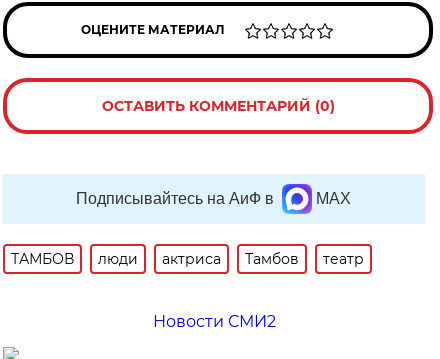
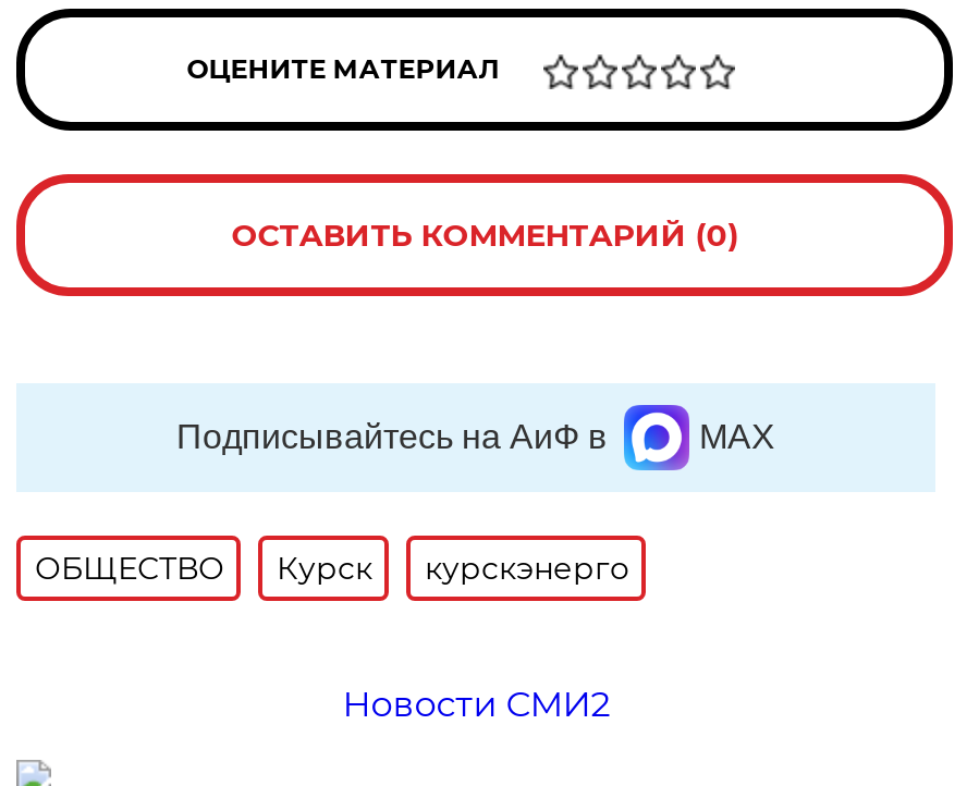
- ТАМБОВ
- люди
- актриса
- Тамбов
- театр
+ ОБЩЕСТВО
+ Курск
+ курскэнерго
